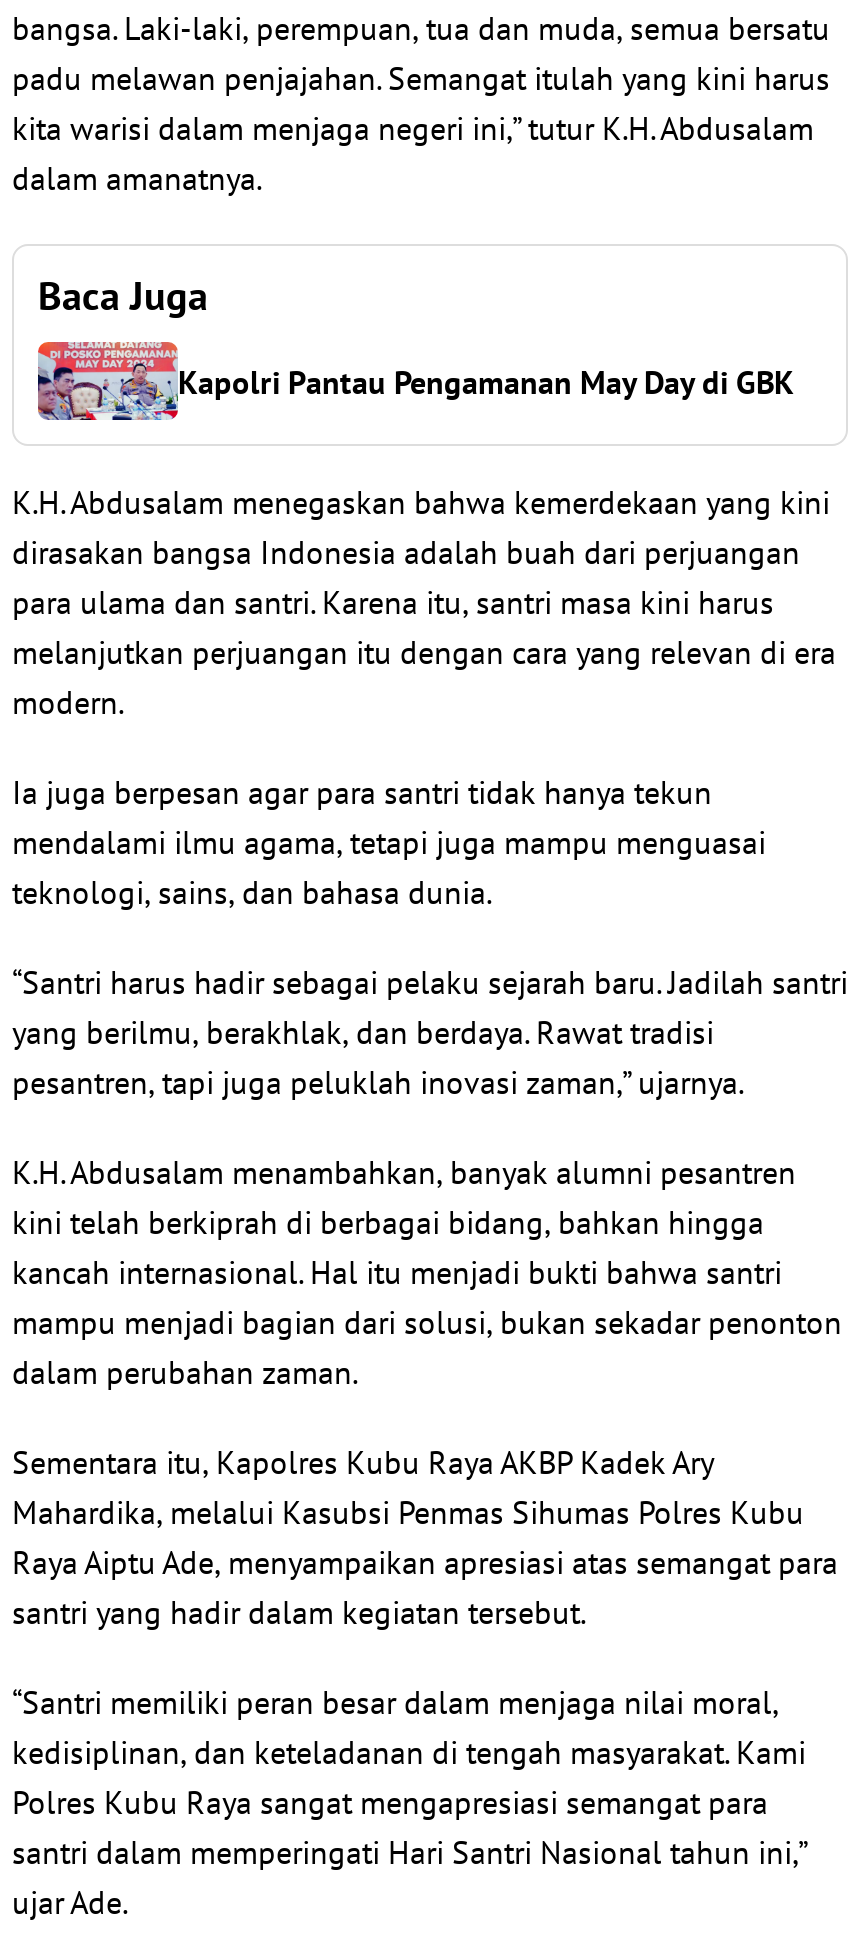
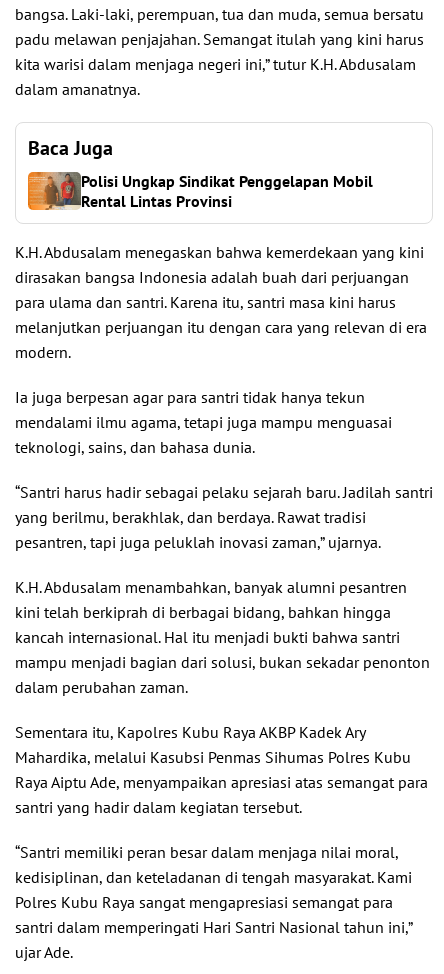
- [image]
- Kapolri Pantau Pengamanan May Day di GBK
+ [image]
+ Polisi Ungkap Sindikat Penggelapan Mobil
+ Rental Lintas Provinsi
